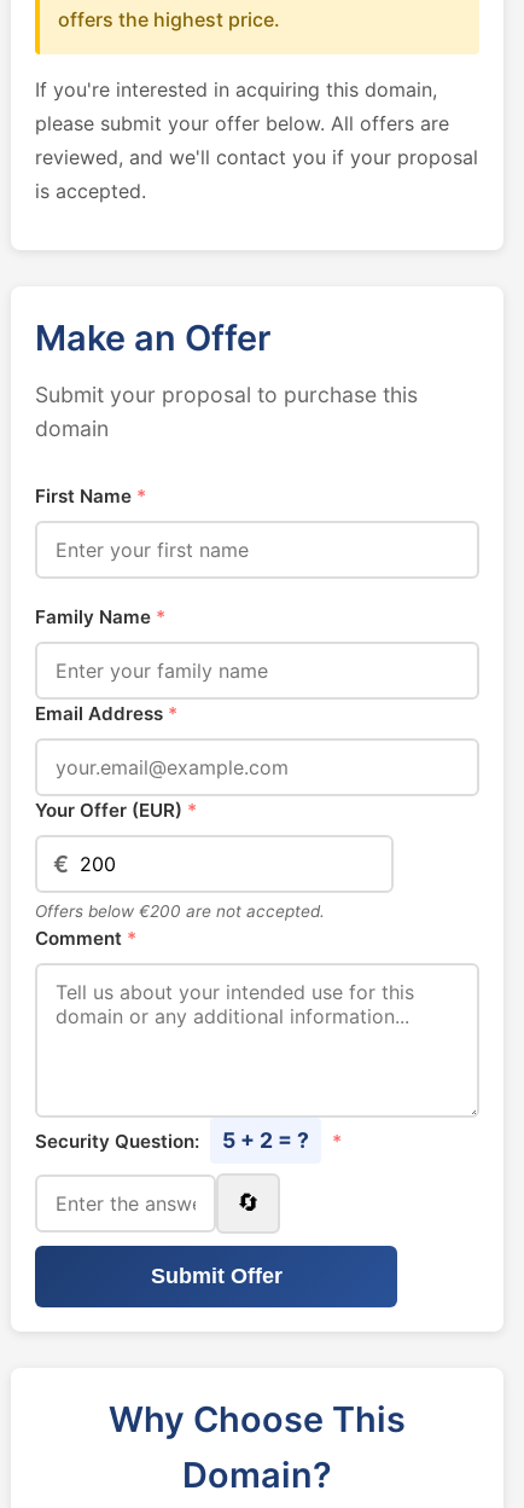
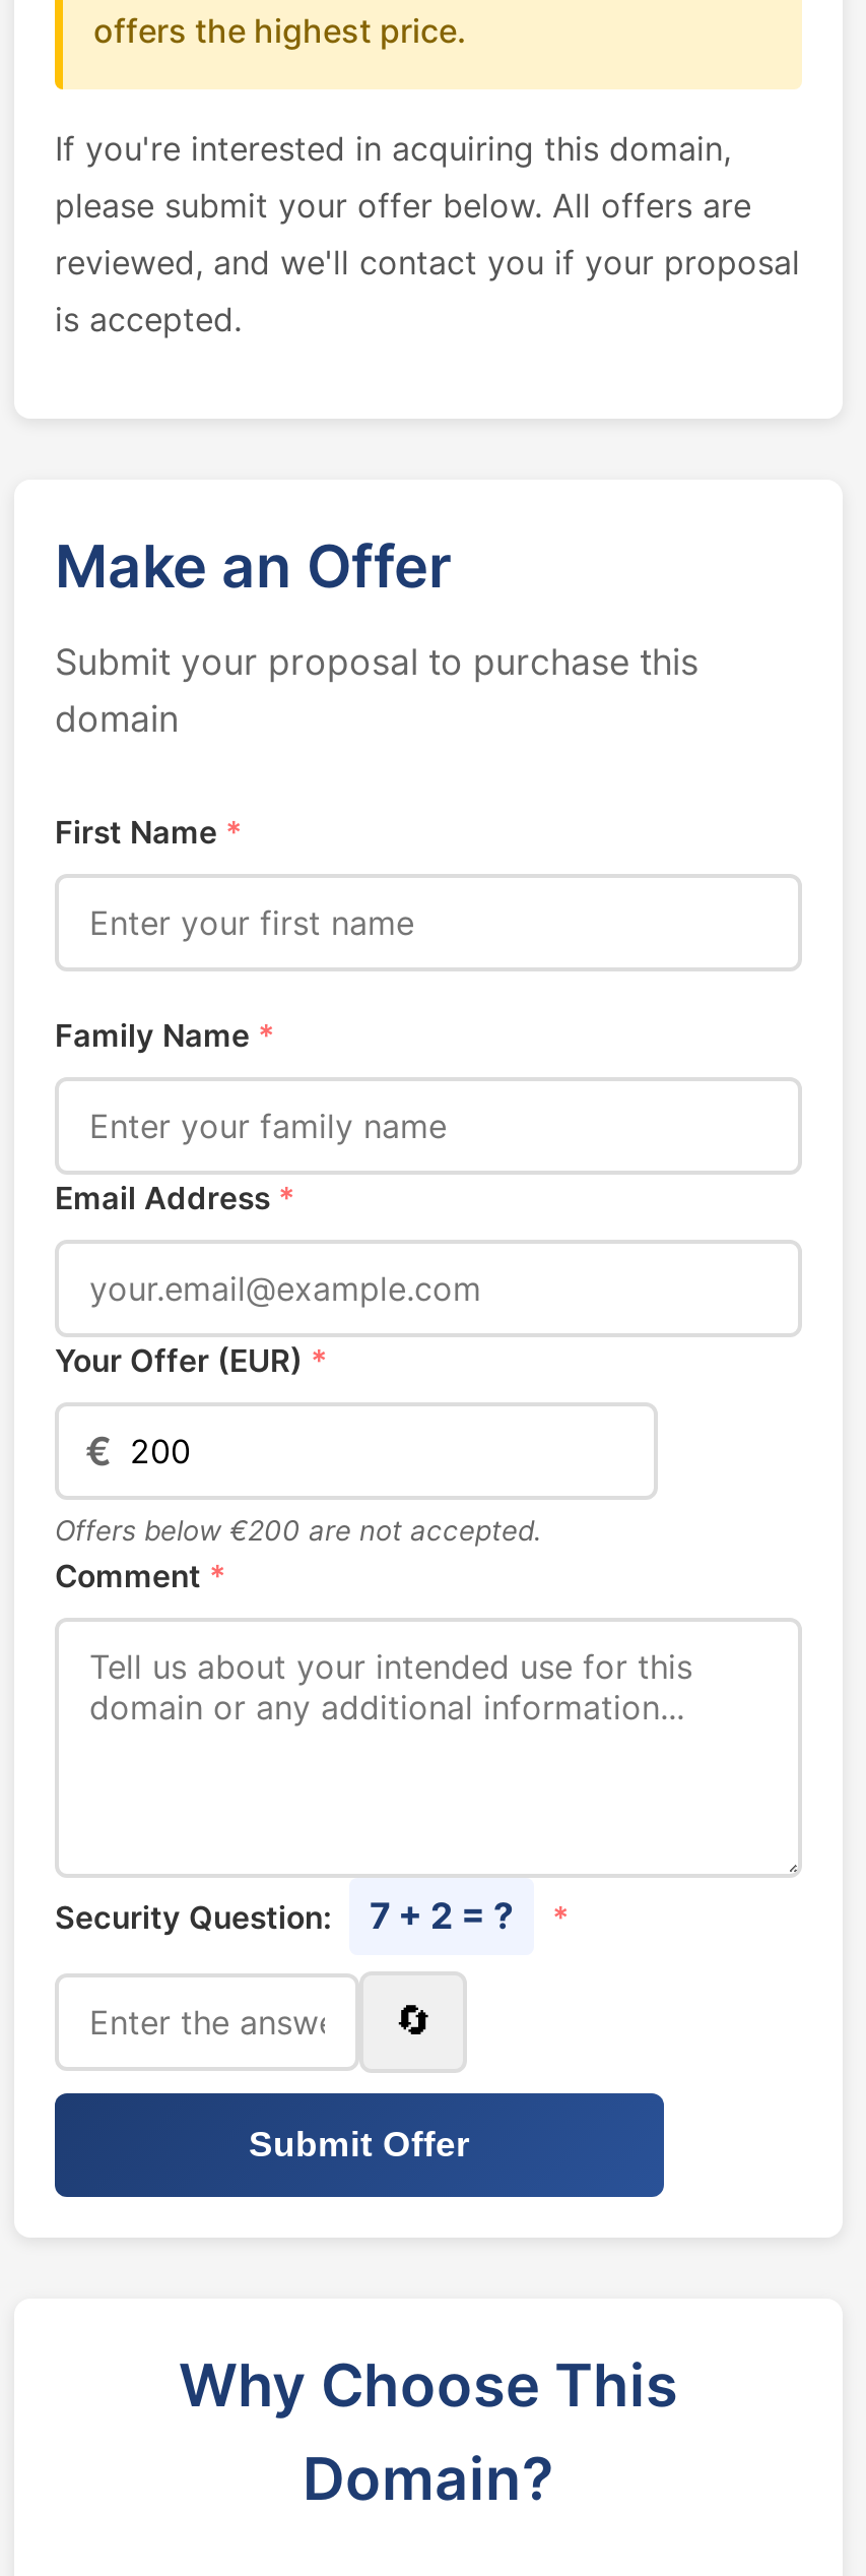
- 5 + 2 = ?
+ 7 + 2 = ?
